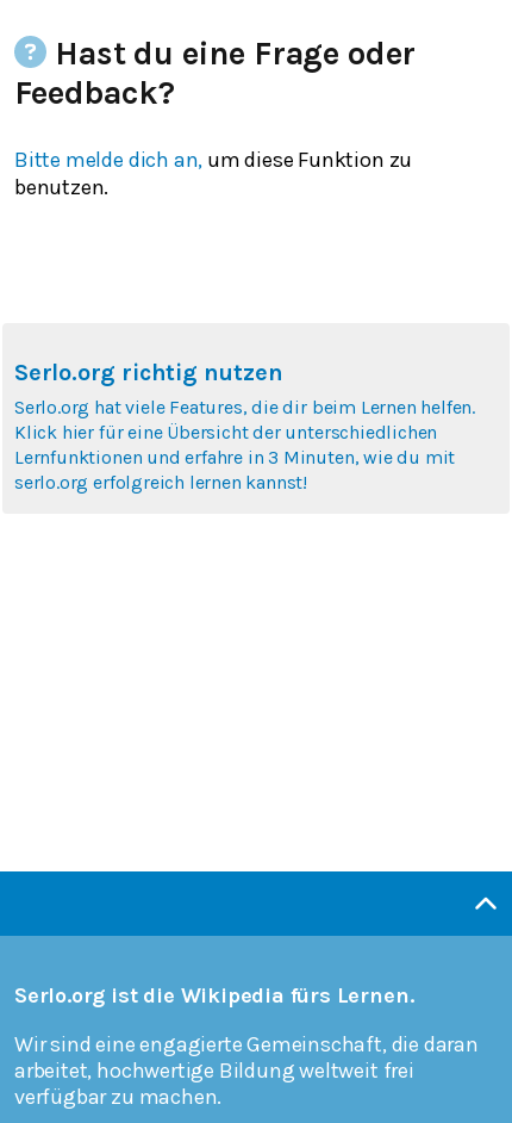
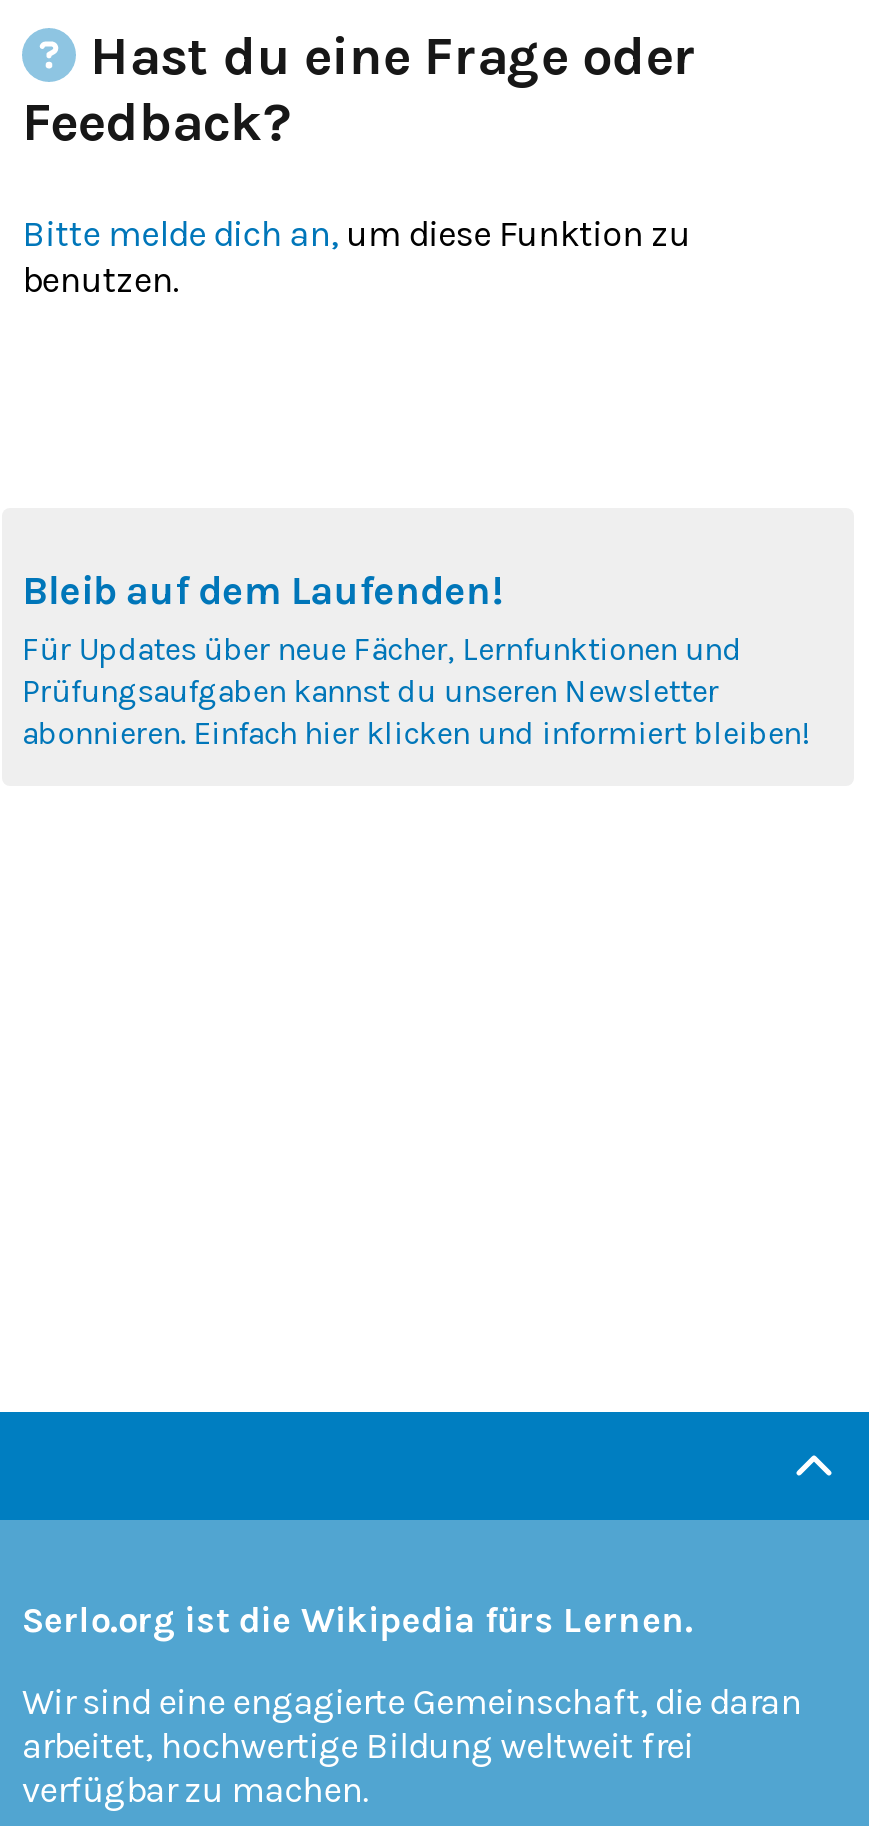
- Serlo.org richtig nutzen
- Serlo.org hat viele Features, die dir beim Lernen helfen.
- Klick hier für eine Übersicht der unterschiedlichen
- Lernfunktionen und erfahre in 3 Minuten, wie du mit
- serlo.org erfolgreich lernen kannst!
+ Bleib auf dem Laufenden!
+ Für Updates über neue Fächer, Lernfunktionen und
+ Prüfungsaufgaben kannst du unseren Newsletter
+ abonnieren. Einfach hier klicken und informiert bleiben!
